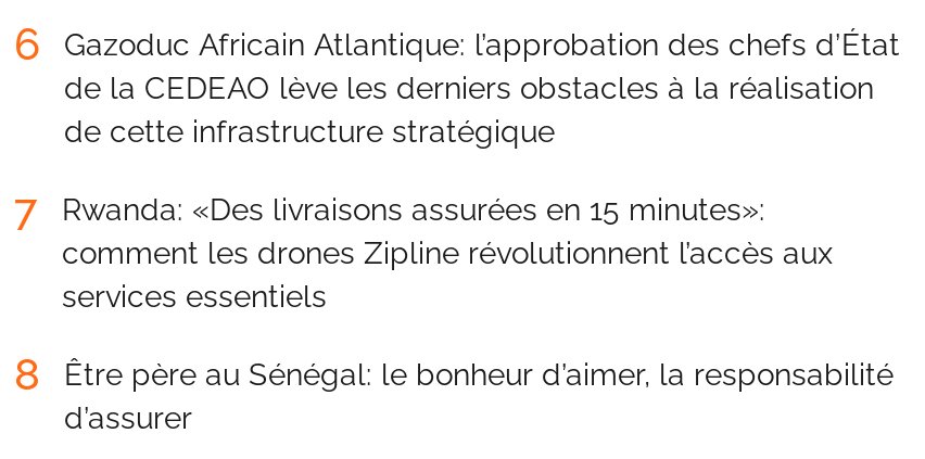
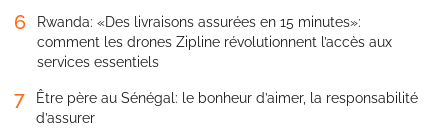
- Gazoduc Africain Atlantique: l’approbation des chefs d’État
- de la CEDEAO lève les derniers obstacles à la réalisation
- de cette infrastructure stratégique
- 7

- 8 Être père au Sénégal: le bonheur d’aimer, la responsabilité
+ 7 Être père au Sénégal: le bonheur d’aimer, la responsabilité
